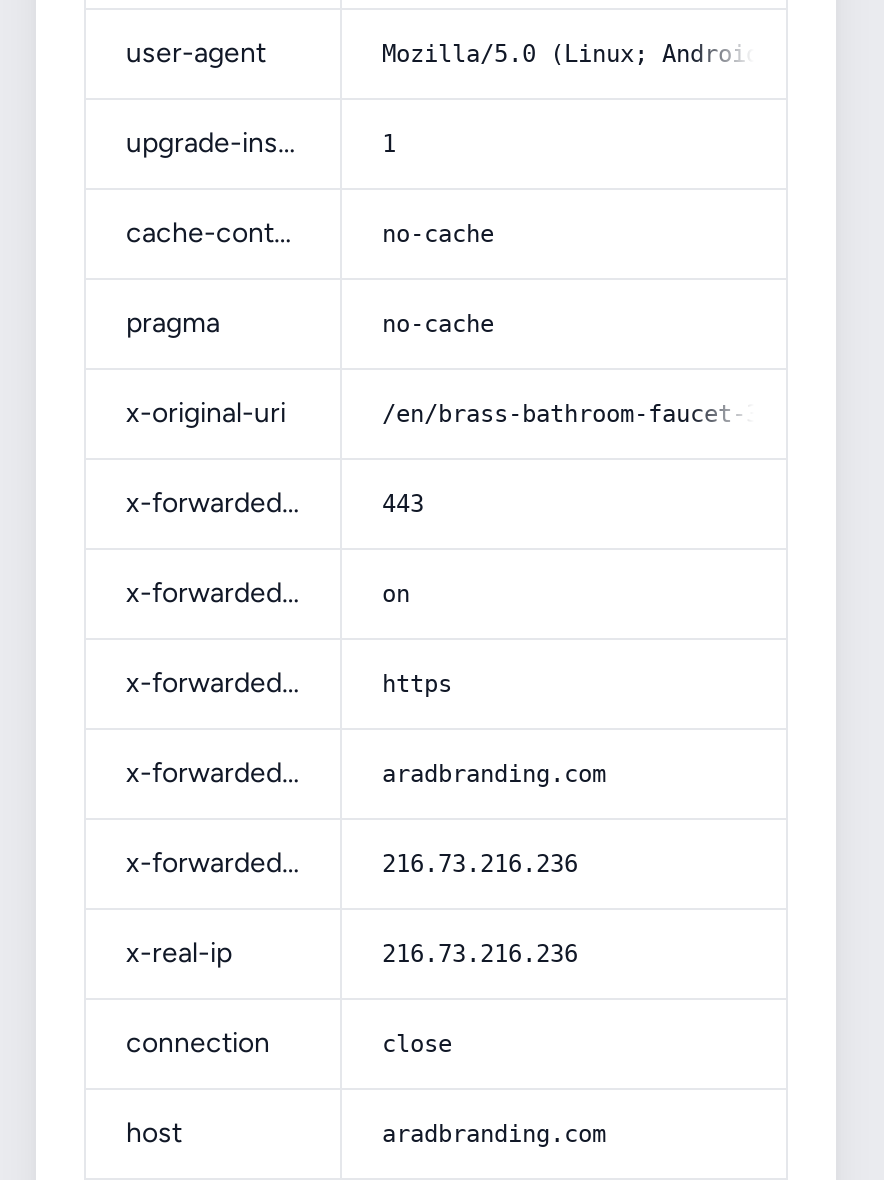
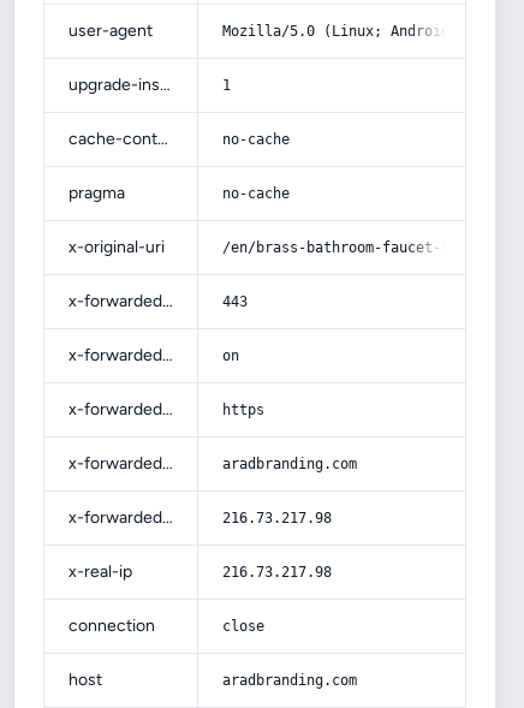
- 216.73.216.236
+ 216.73.217.98

- 216.73.216.236
+ 216.73.217.98
